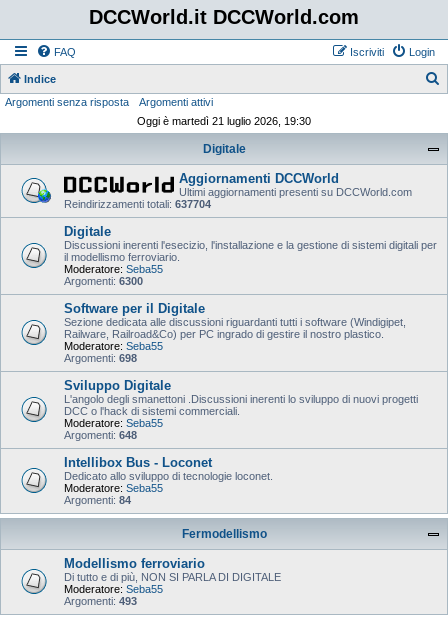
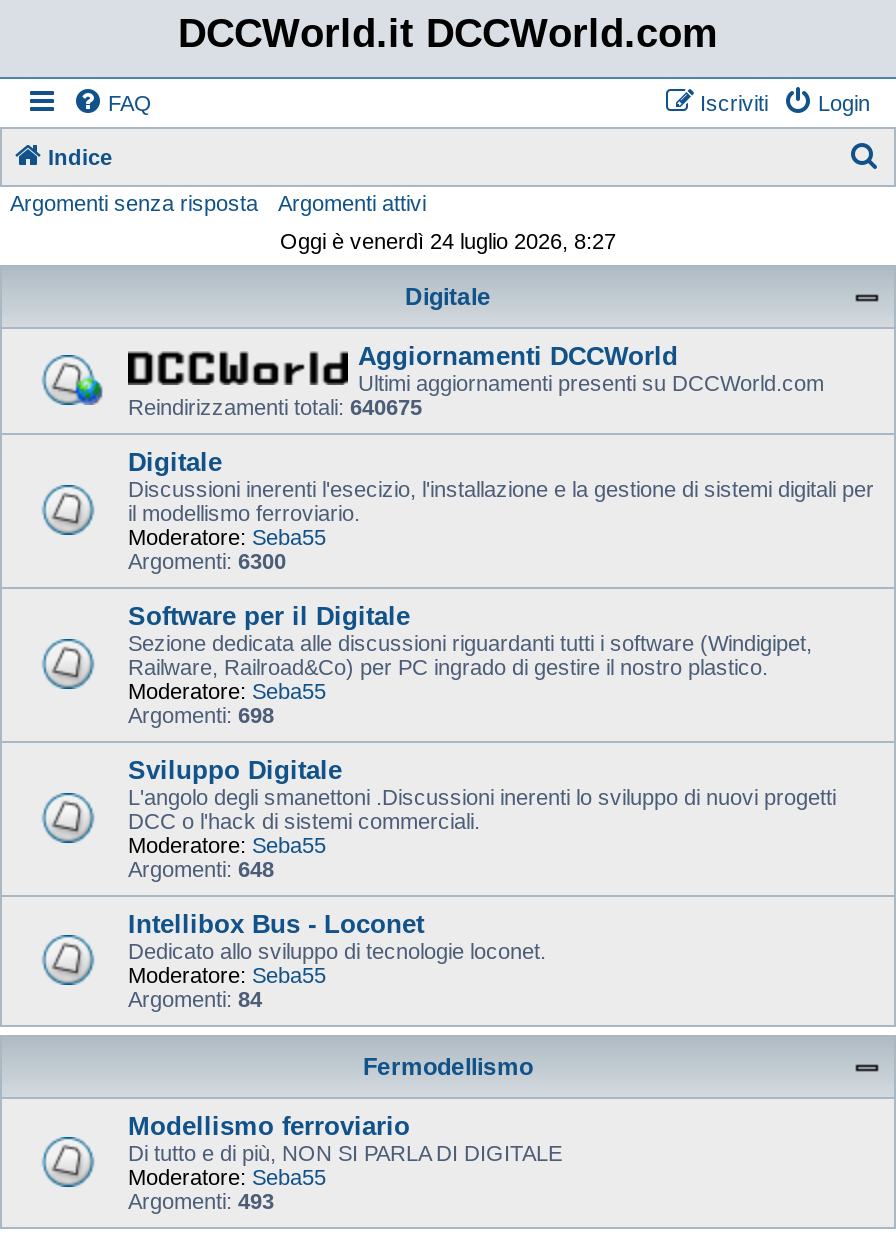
- Oggi è martedì 21 luglio 2026, 19:30
+ Oggi è venerdì 24 luglio 2026, 8:27

- Reindirizzamenti totali: 637704
+ Reindirizzamenti totali: 640675
